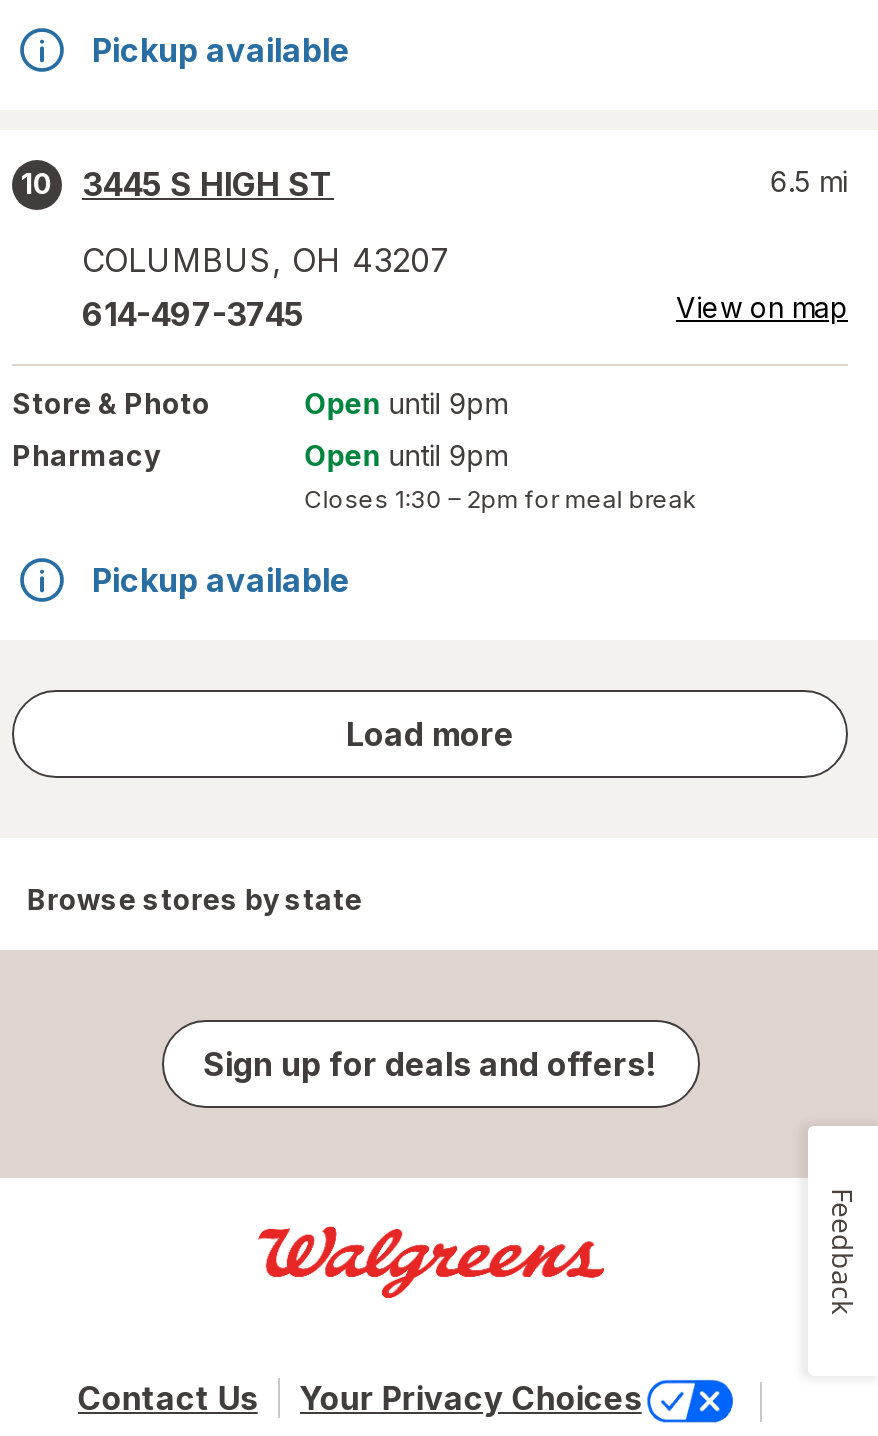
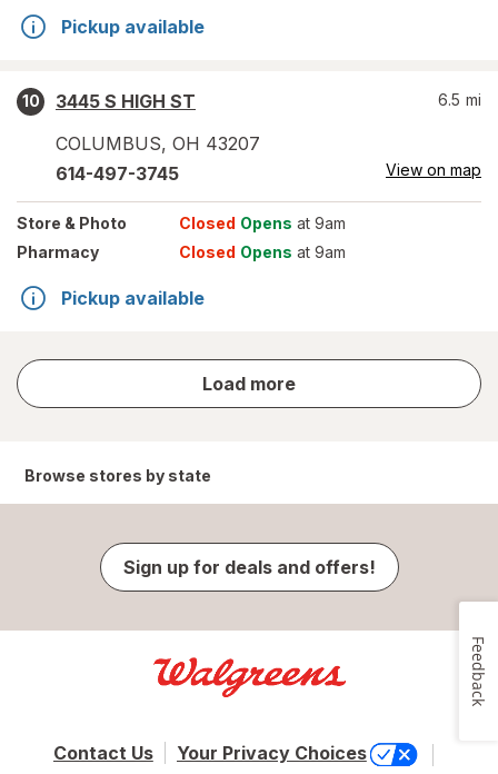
- Open until 9pm
+ Closed Opens at 9am

- Open until 9pm
- Closes 1:30 – 2pm for meal break
+ Closed Opens at 9am
